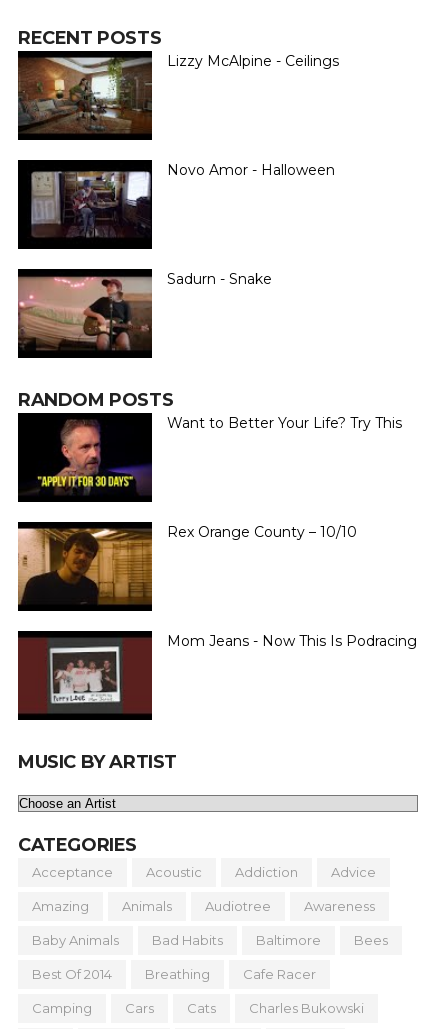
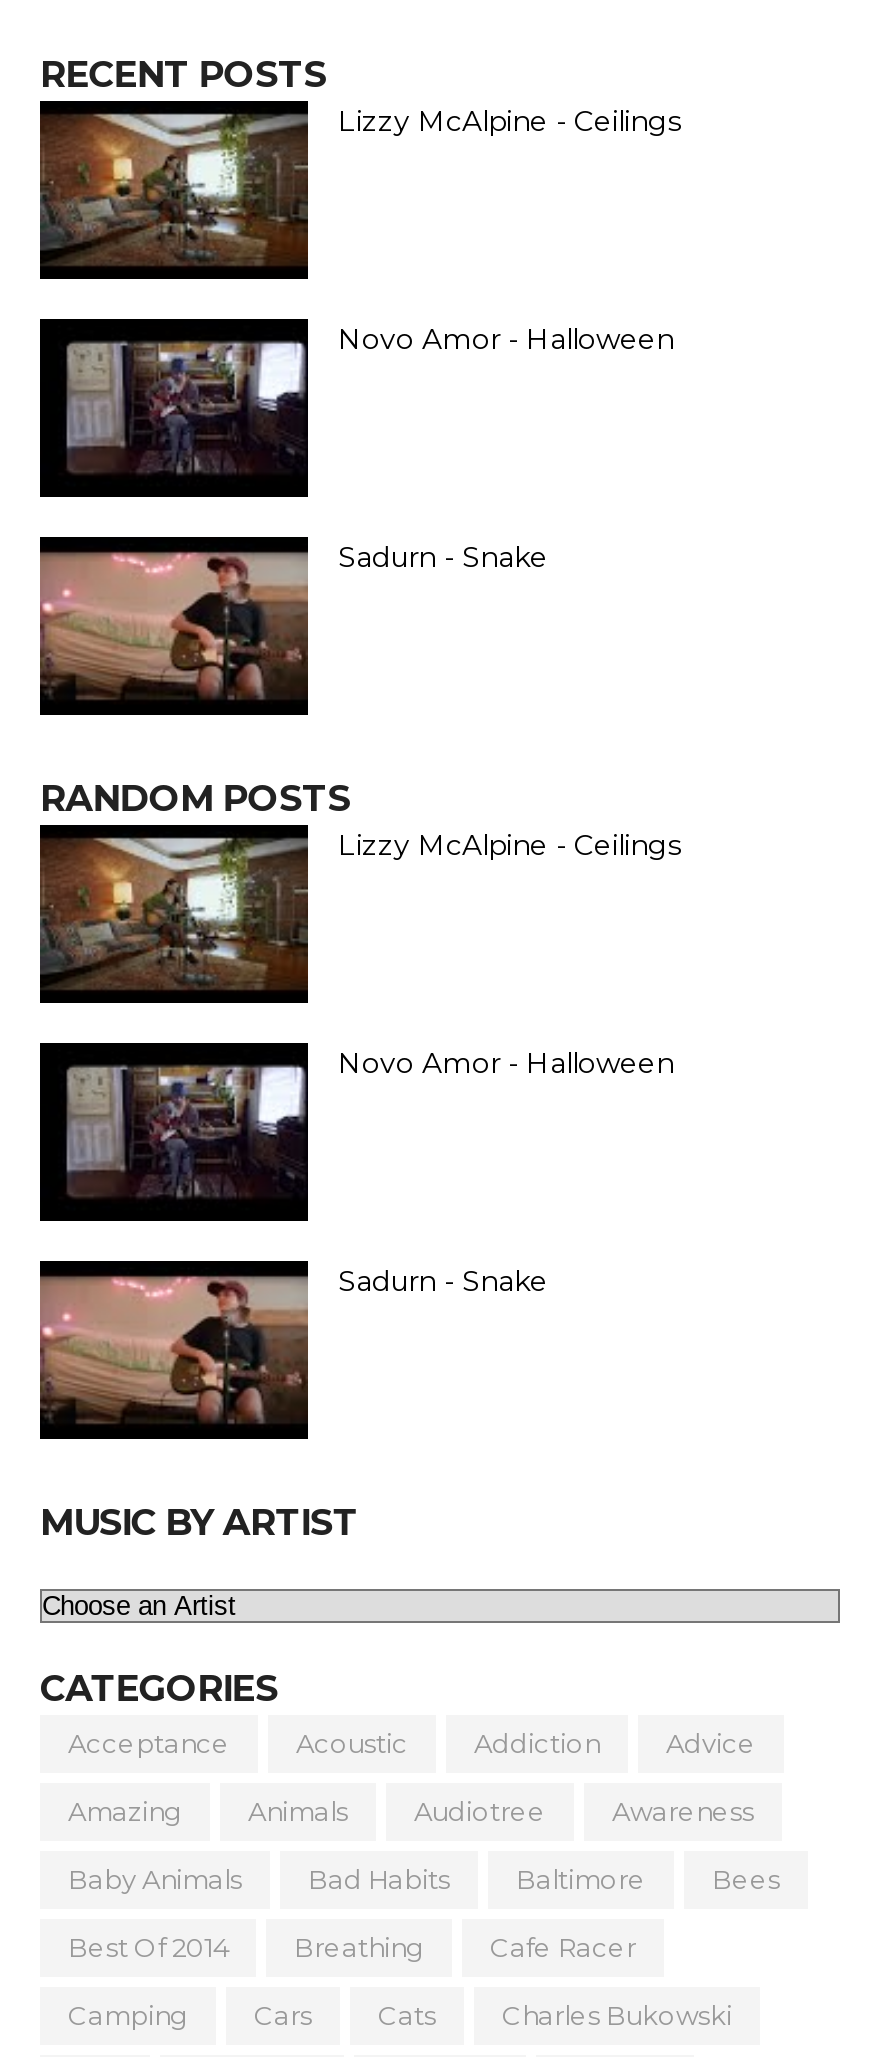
- [image]
- Want to Better Your Life? Try This
+ [image]
+ Lizzy McAlpine - Ceilings

- [image]
- Rex Orange County – 10/10
+ [image]
+ Novo Amor - Halloween

- [image]
- Mom Jeans - Now This Is Podracing
+ [image]
+ Sadurn - Snake
